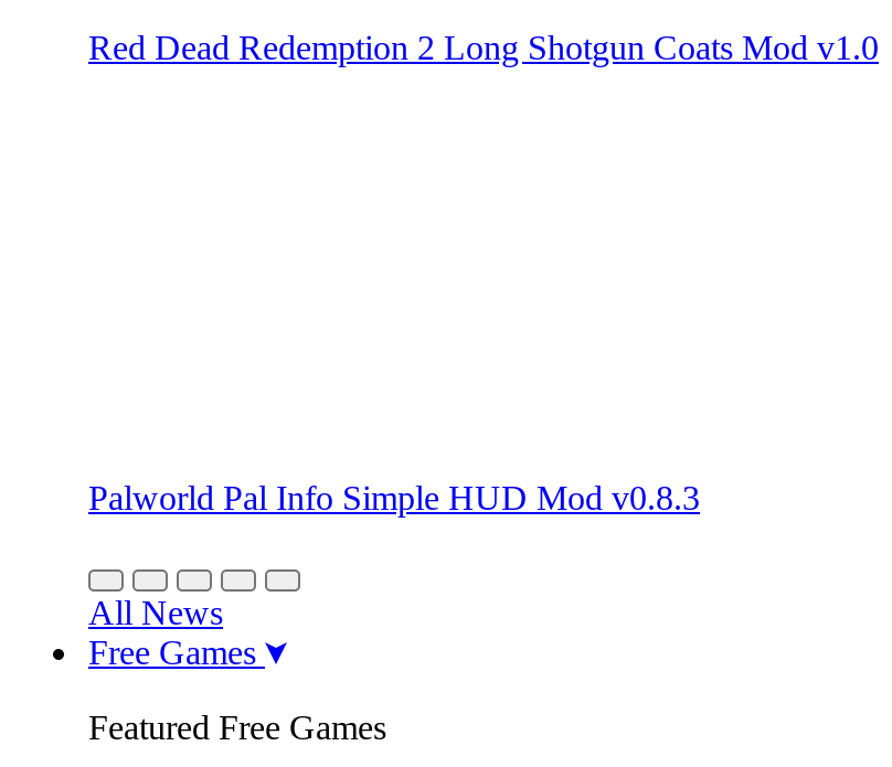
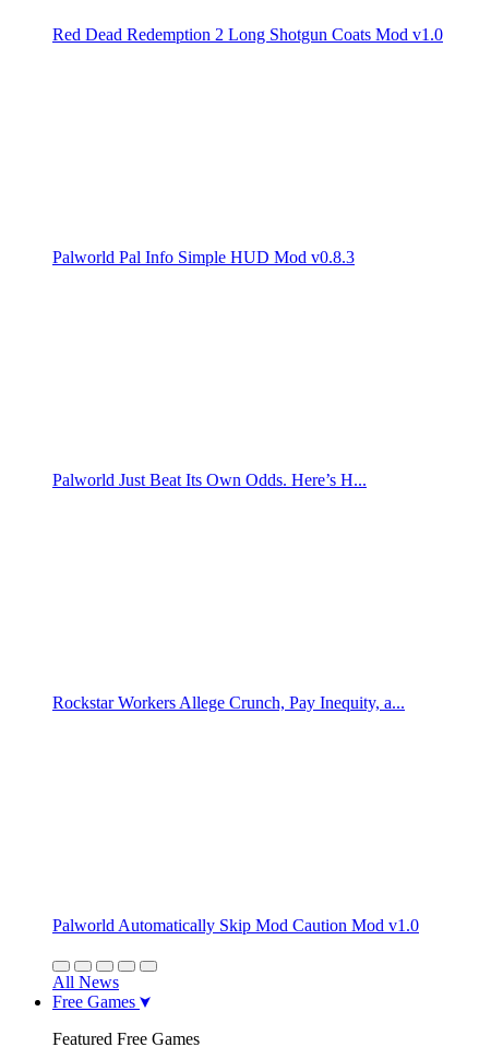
+ Palworld Just Beat Its Own Odds. Here’s H...

+ Rockstar Workers Allege Crunch, Pay Inequity, a...

+ Palworld Automatically Skip Mod Caution Mod v1.0
